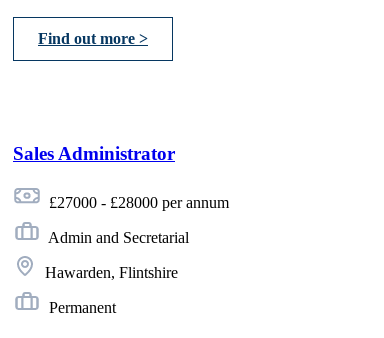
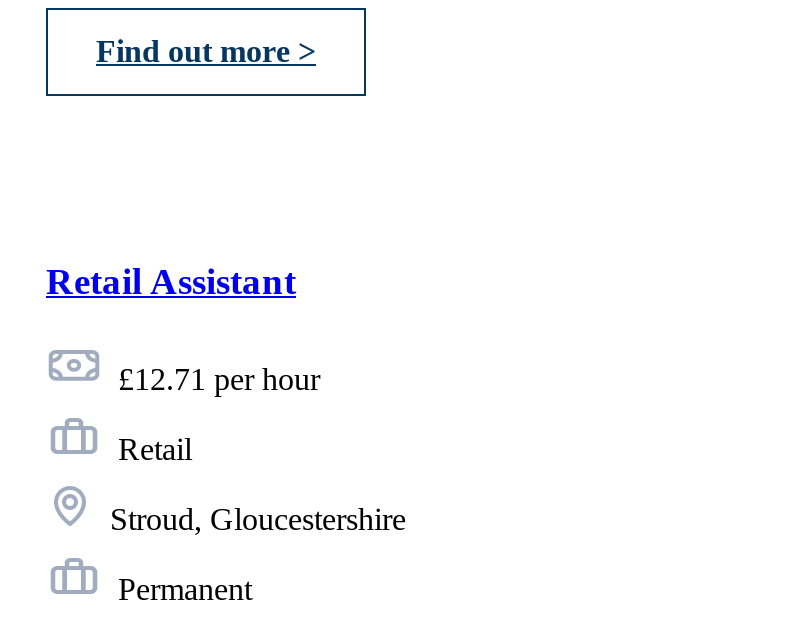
- Sales Administrator
+ Retail Assistant

- £27000 - £28000 per annum
+ £12.71 per hour

- Admin and Secretarial
+ Retail

- Hawarden, Flintshire
+ Stroud, Gloucestershire
